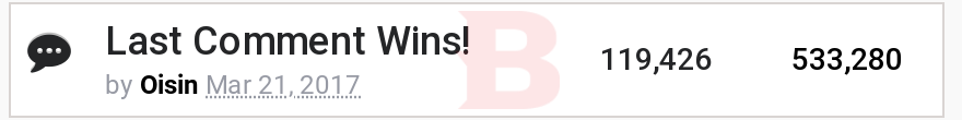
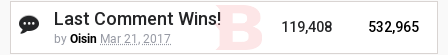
- 119,426
- 533,280
+ 119,408
+ 532,965
